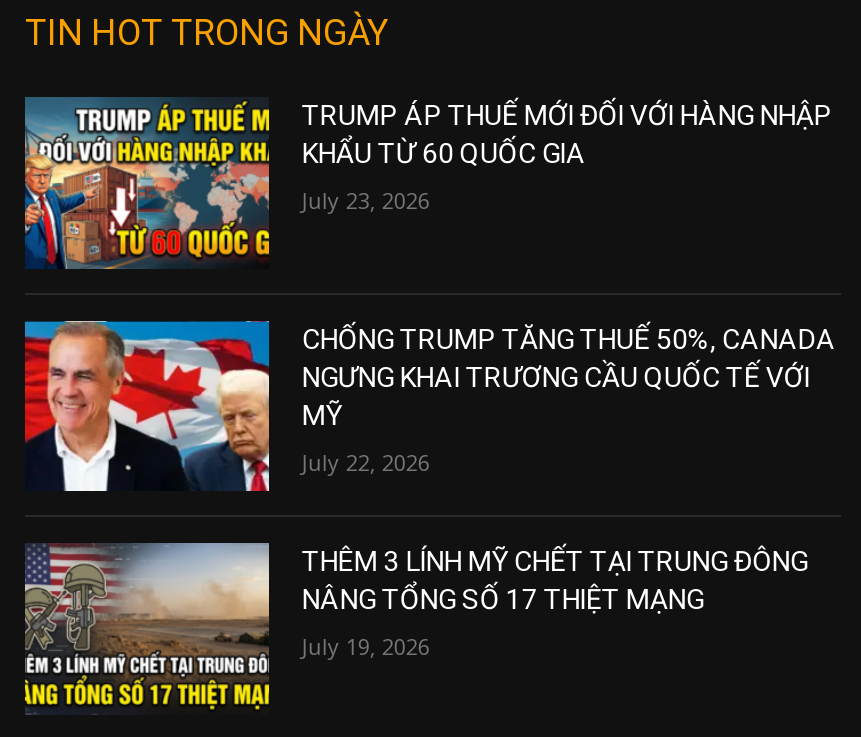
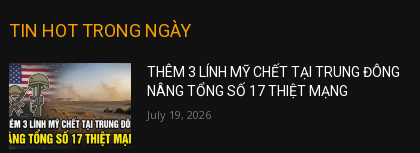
- [image]
- TRUMP ÁP THUẾ MỚI ĐỐI VỚI HÀNG NHẬP
- KHẨU TỪ 60 QUỐC GIA
- July 23, 2026

- [image]
- CHỐNG TRUMP TĂNG THUẾ 50%, CANADA
- NGƯNG KHAI TRƯƠNG CẦU QUỐC TẾ VỚI
- MỸ
- July 22, 2026
